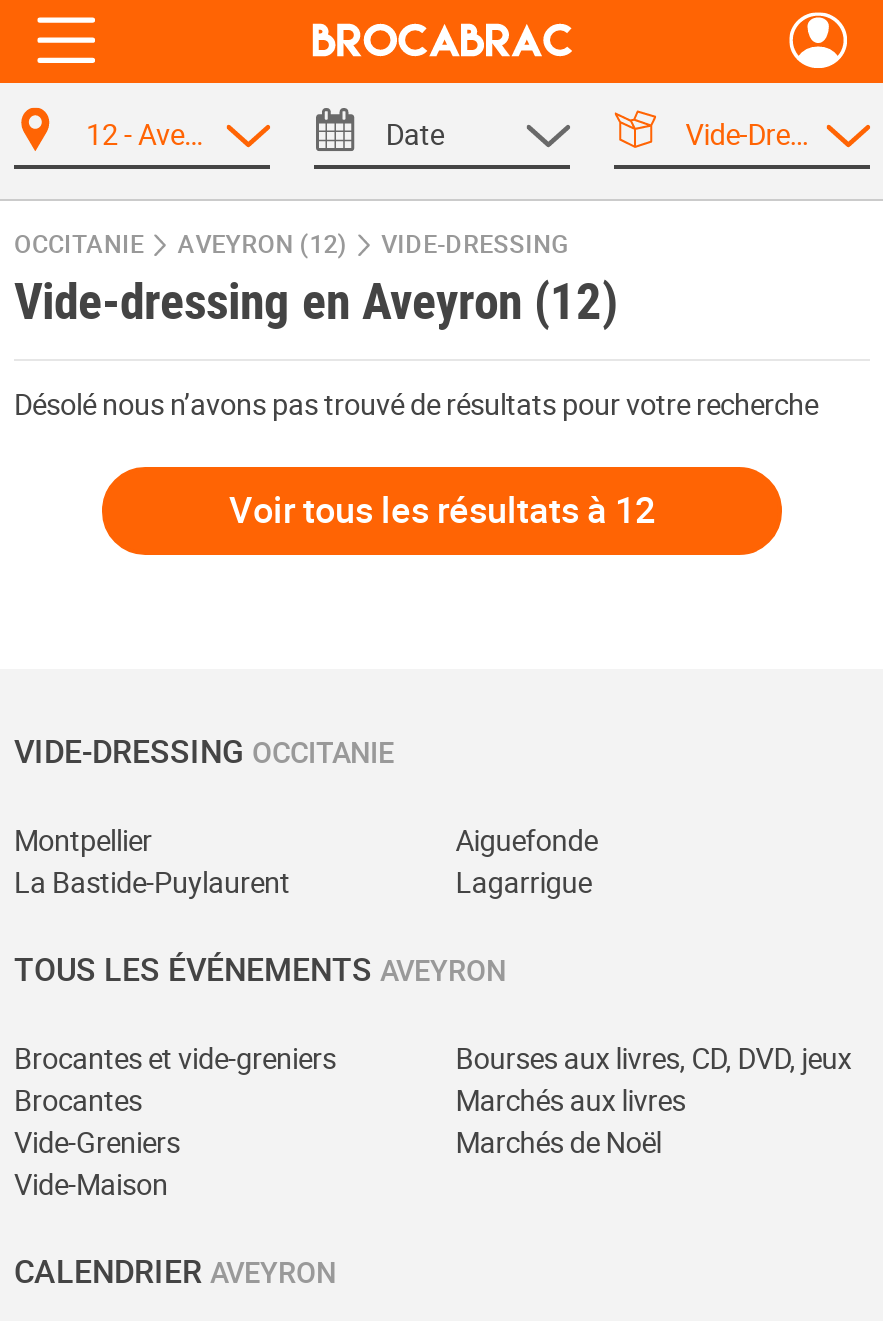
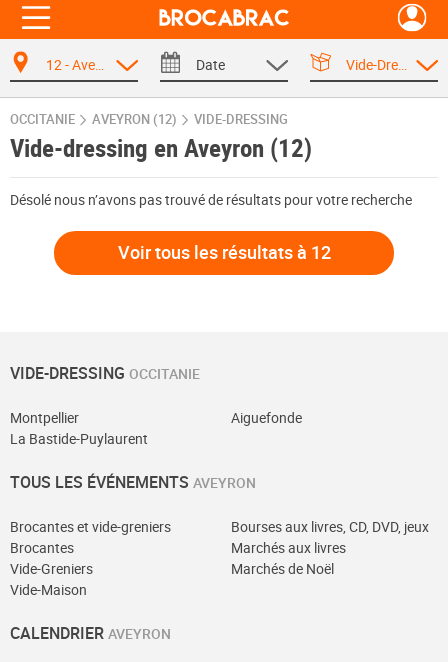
- Lagarrigue
